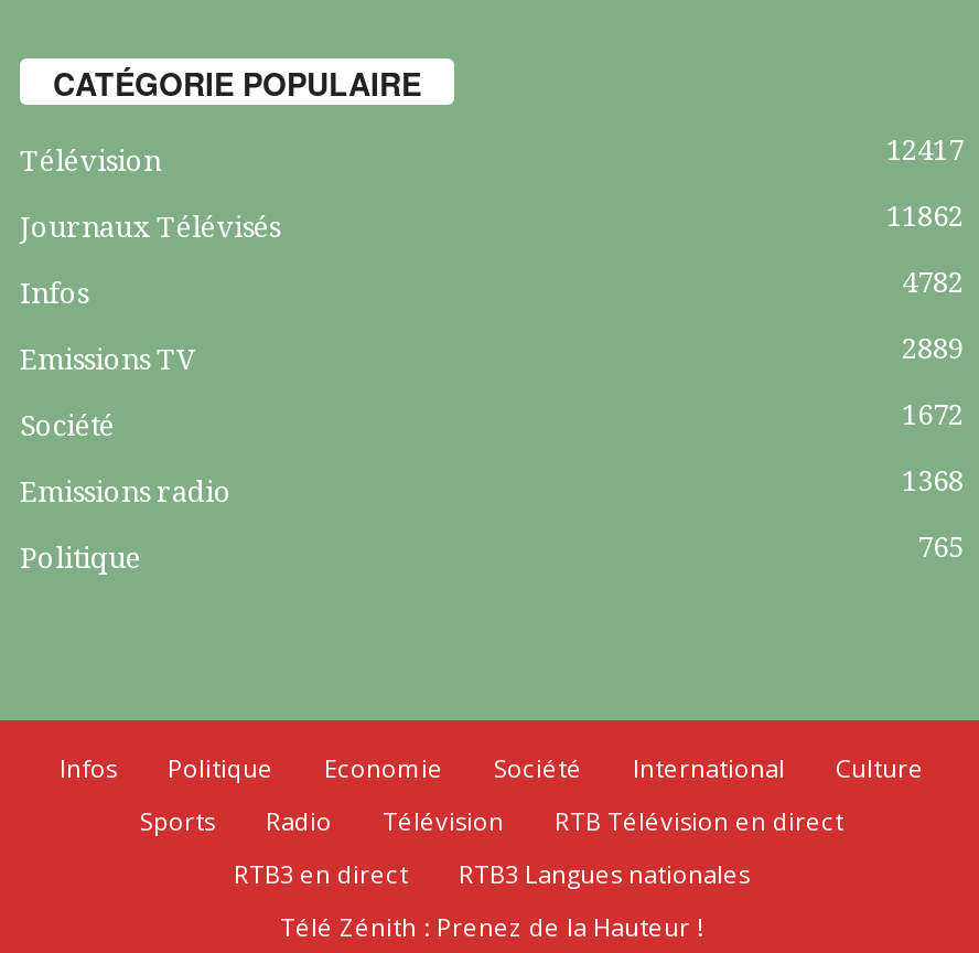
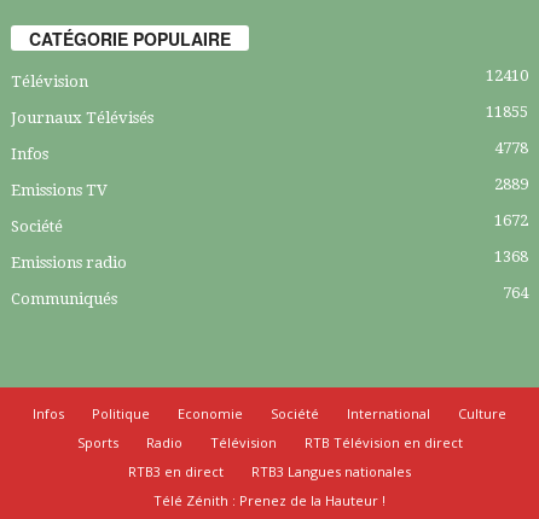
- 12417
+ 12410

- 11862
+ 11855

- 4782
+ 4778

- Politique
- 765
+ Communiqués
+ 764
